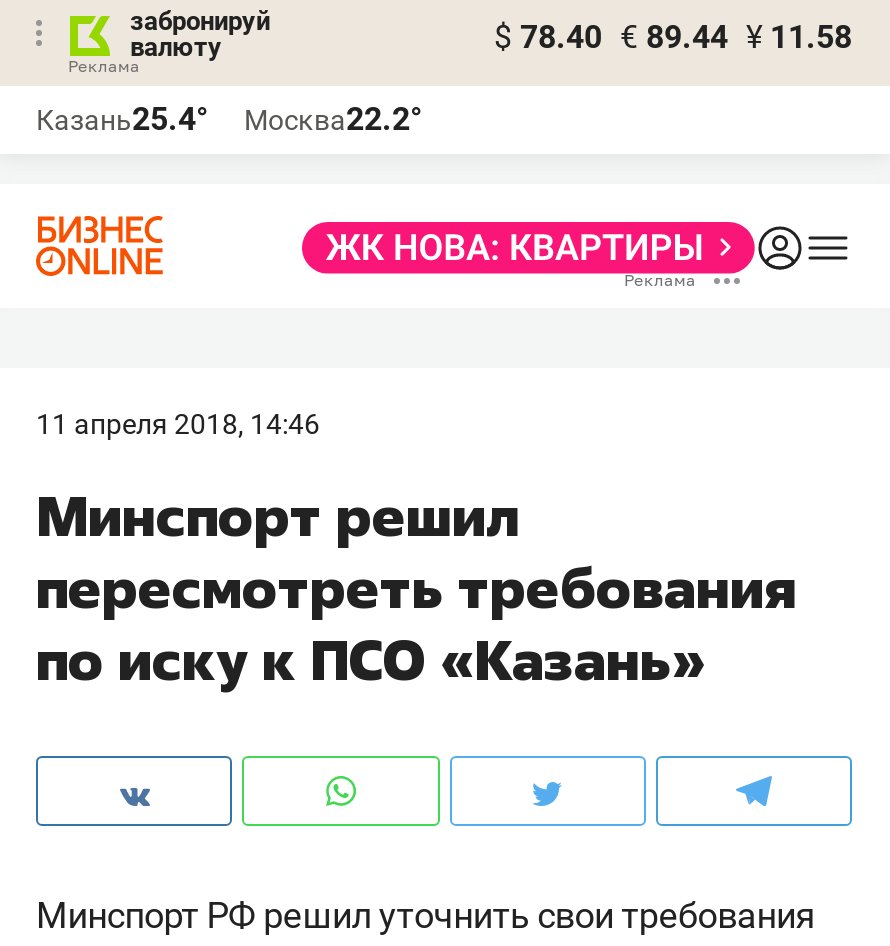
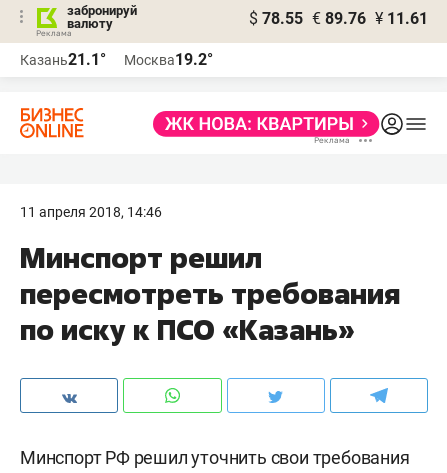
- $ 78.40 € 89.44 ¥ 11.58
+ $ 78.55 € 89.76 ¥ 11.61

- Казань25.4°
+ Казань21.1°

- Москва22.2°
+ Москва19.2°
